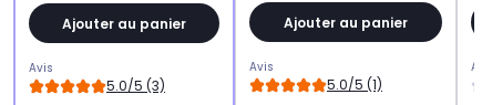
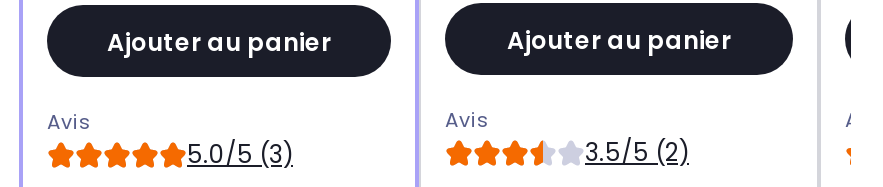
- 5.0/5 (1)
+ 3.5/5 (2)
